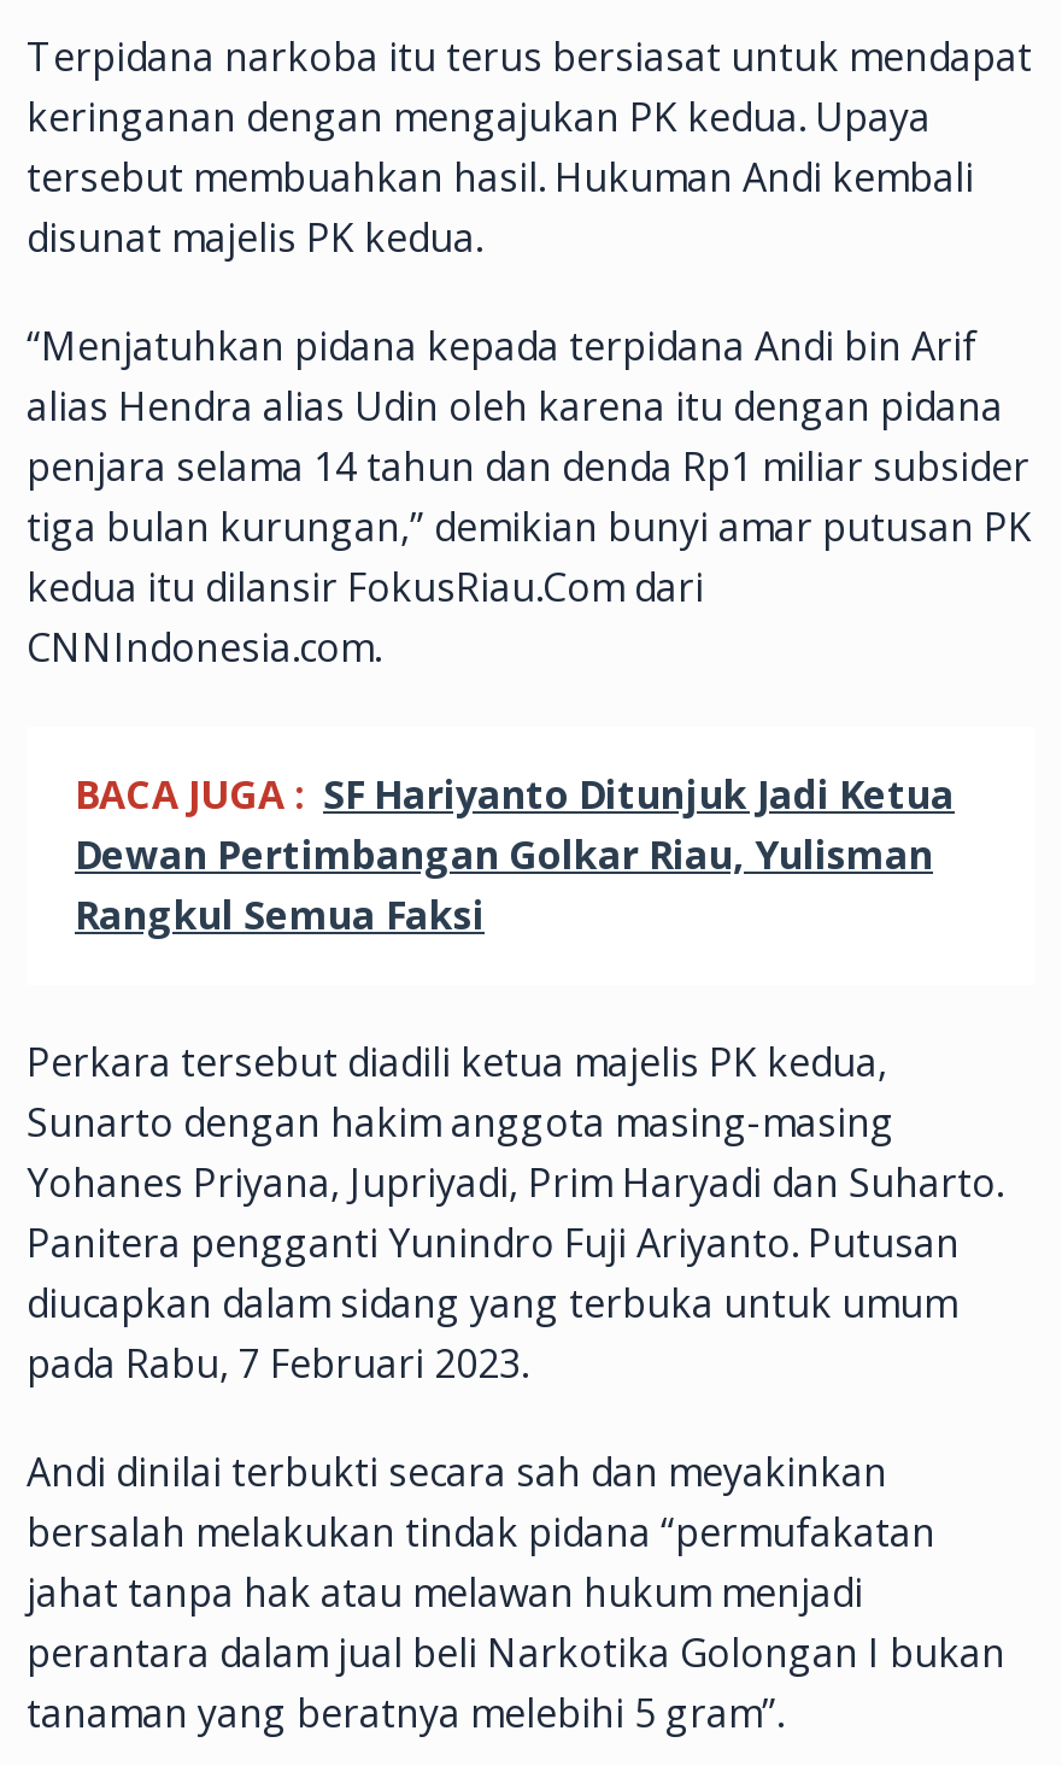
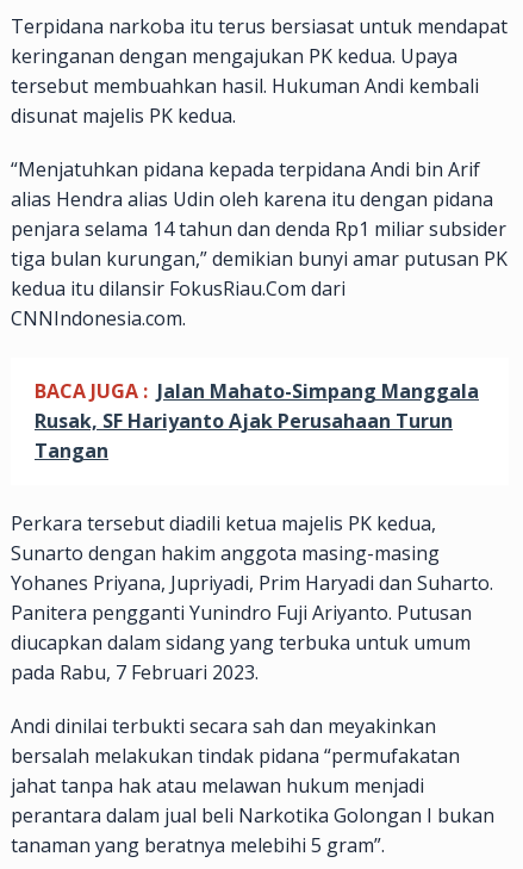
- BACA JUGA : SF Hariyanto Ditunjuk Jadi Ketua
- Dewan Pertimbangan Golkar Riau, Yulisman
- Rangkul Semua Faksi
+ BACA JUGA : Jalan Mahato-Simpang Manggala
+ Rusak, SF Hariyanto Ajak Perusahaan Turun
+ Tangan
